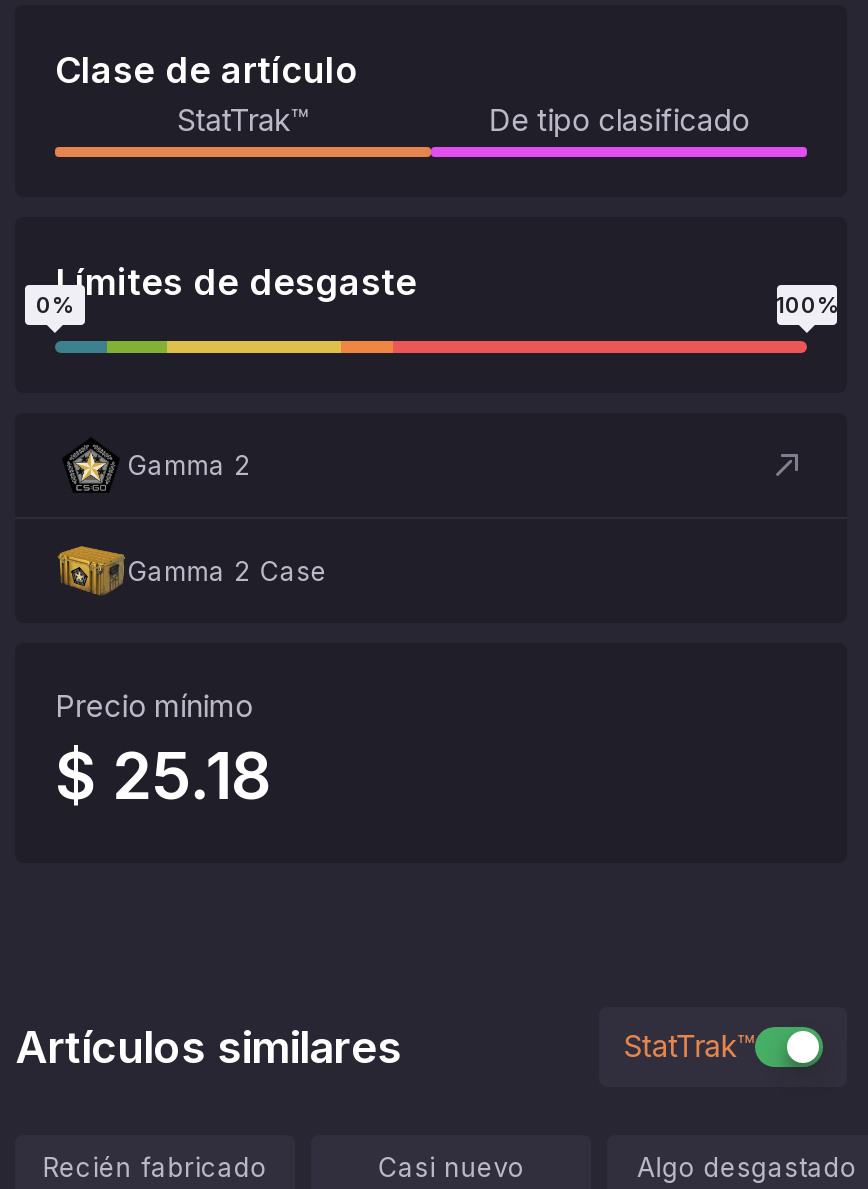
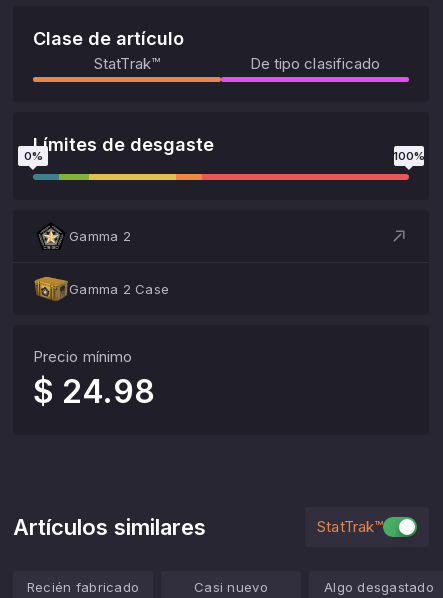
- $ 25.18
+ $ 24.98
